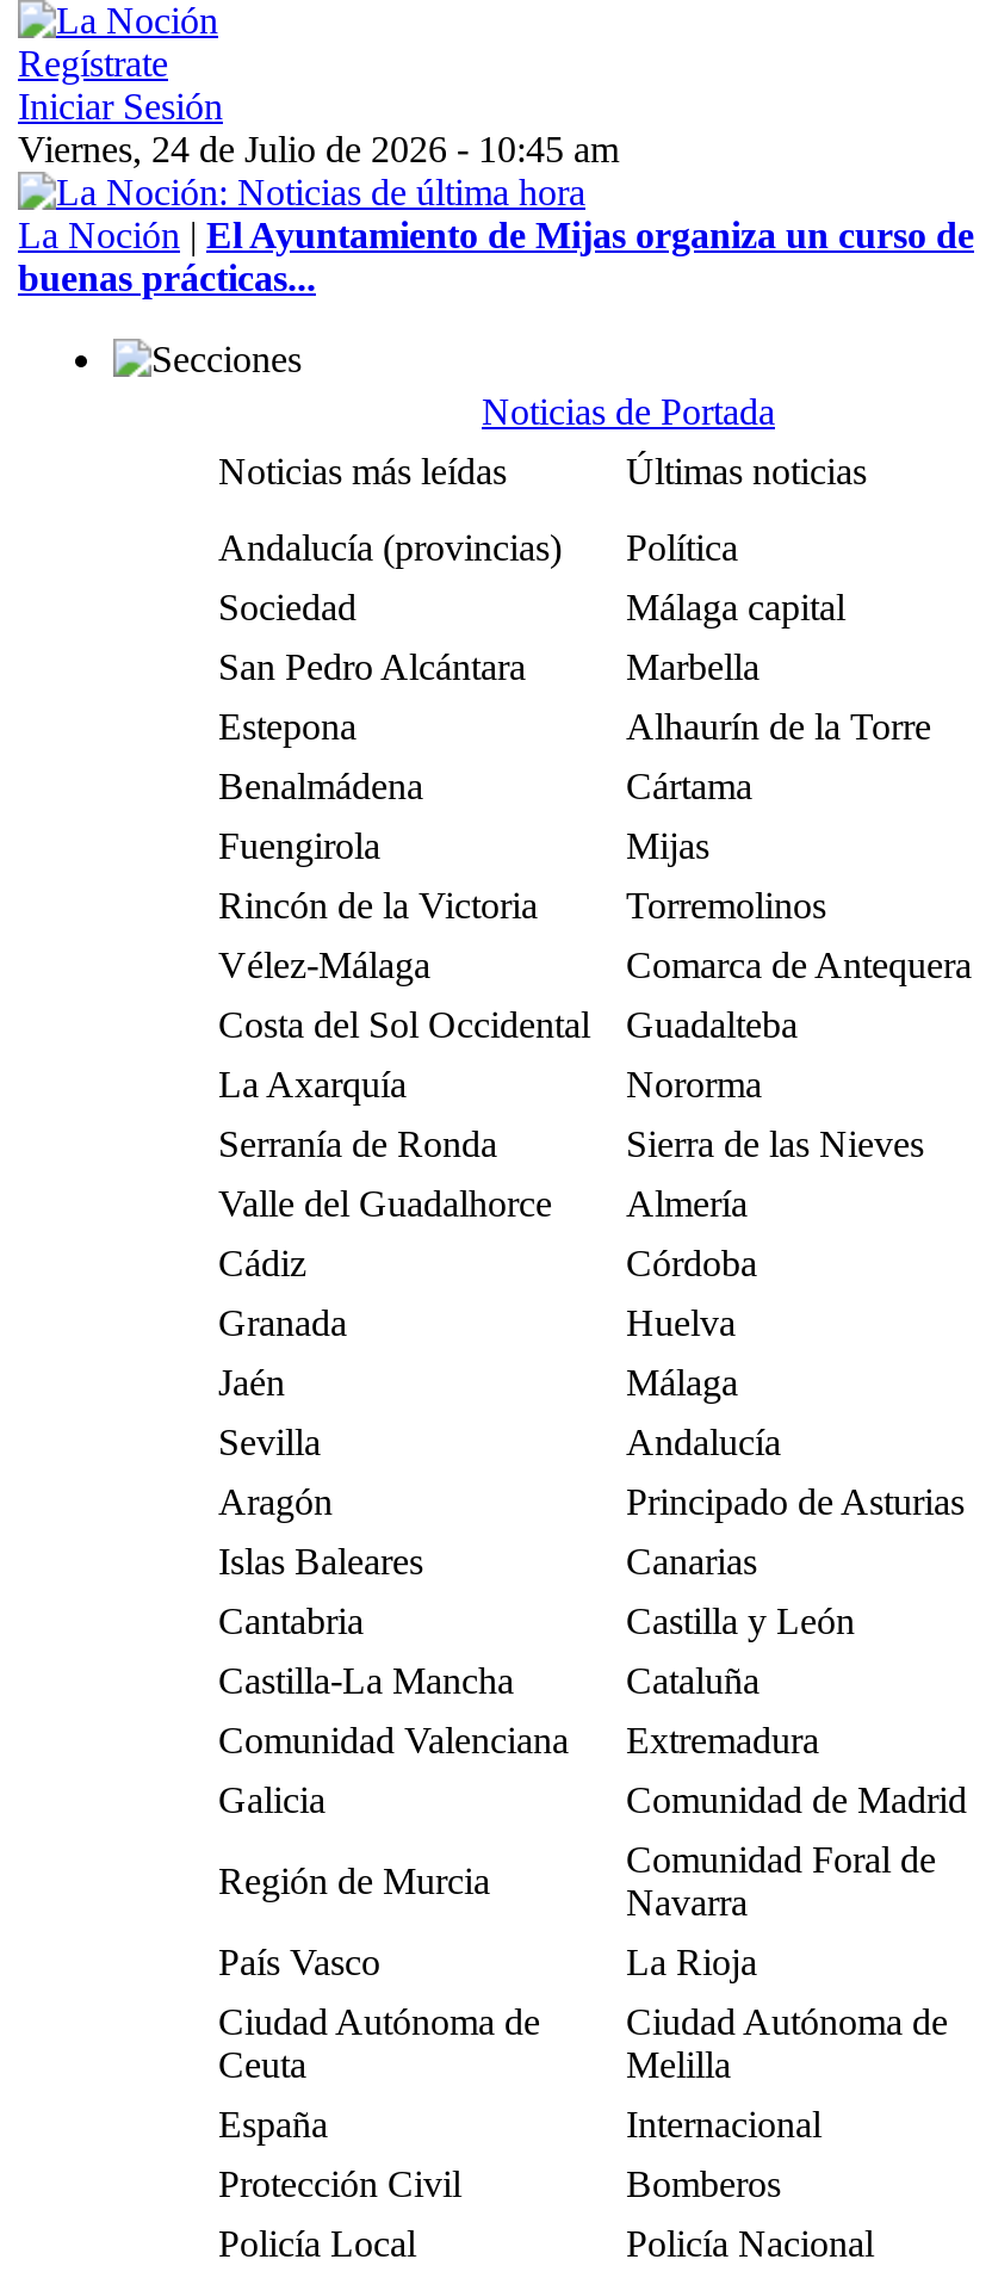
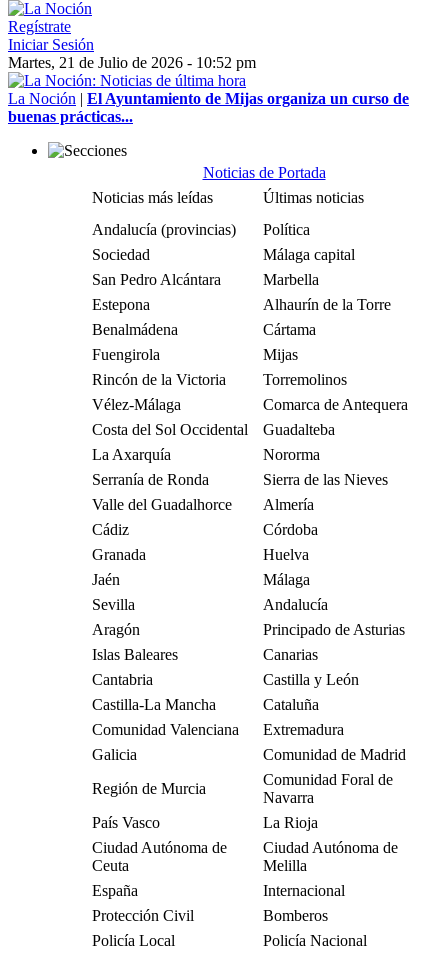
- Viernes, 24 de Julio de 2026 - 10:45 am
+ Martes, 21 de Julio de 2026 - 10:52 pm
